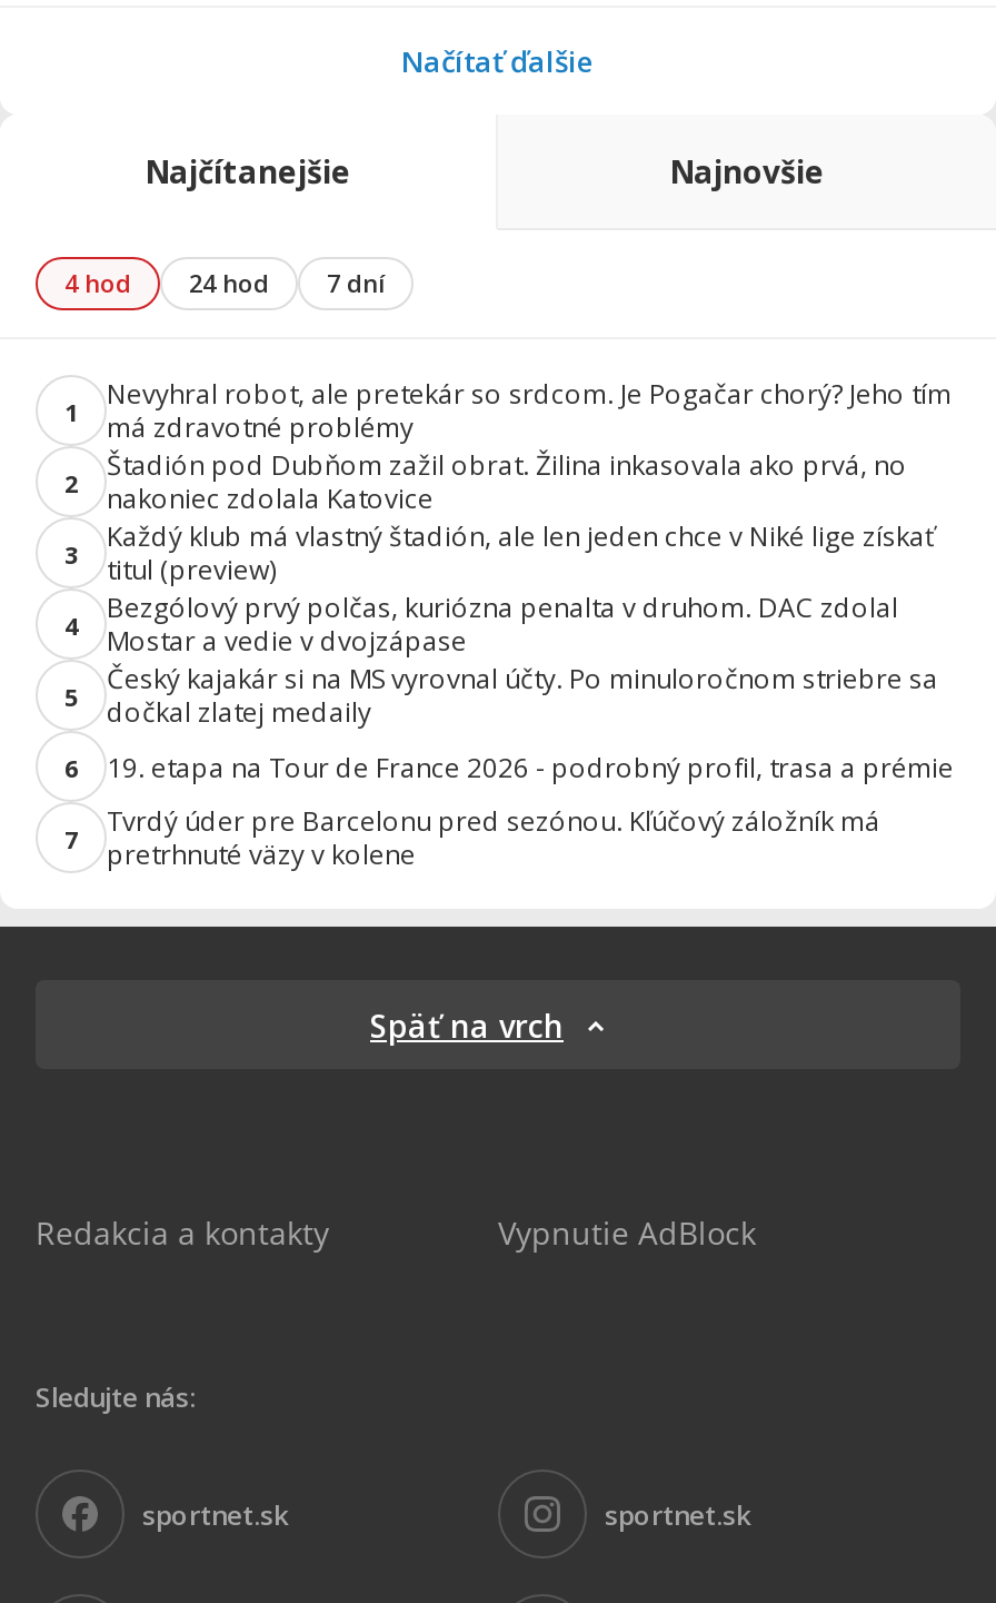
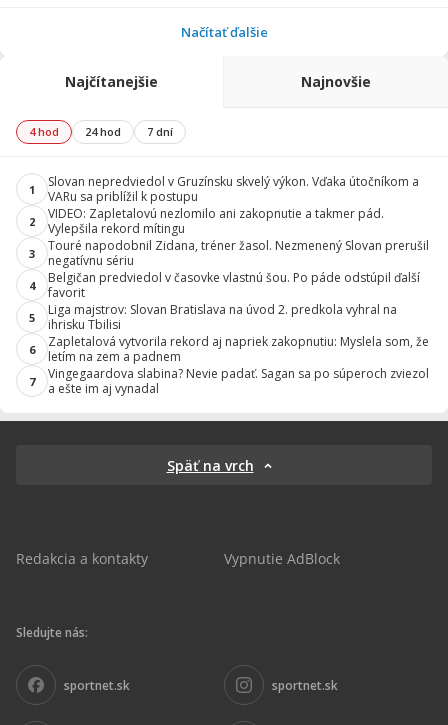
- Nevyhral robot, ale pretekár so srdcom. Je Pogačar chorý? Jeho tím
- má zdravotné problémy
+ Slovan nepredviedol v Gruzínsku skvelý výkon. Vďaka útočníkom a
+ VARu sa priblížil k postupu

- Štadión pod Dubňom zažil obrat. Žilina inkasovala ako prvá, no
- nakoniec zdolala Katovice
+ VIDEO: Zapletalovú nezlomilo ani zakopnutie a takmer pád.
+ Vylepšila rekord mítingu

- Každý klub má vlastný štadión, ale len jeden chce v Niké lige získať
- titul (preview)
+ Touré napodobnil Zidana, tréner žasol. Nezmenený Slovan prerušil
+ negatívnu sériu

- Bezgólový prvý polčas, kuriózna penalta v druhom. DAC zdolal
- Mostar a vedie v dvojzápase
+ Belgičan predviedol v časovke vlastnú šou. Po páde odstúpil ďalší
+ favorit

- Český kajakár si na MS vyrovnal účty. Po minuloročnom striebre sa
- dočkal zlatej medaily
+ Liga majstrov: Slovan Bratislava na úvod 2. predkola vyhral na
+ ihrisku Tbilisi

- 19. etapa na Tour de France 2026 - podrobný profil, trasa a prémie
+ Zapletalová vytvorila rekord aj napriek zakopnutiu: Myslela som, že
+ letím na zem a padnem

- Tvrdý úder pre Barcelonu pred sezónou. Kľúčový záložník má
- pretrhnuté väzy v kolene
+ Vingegaardova slabina? Nevie padať. Sagan sa po súperoch zviezol
+ a ešte im aj vynadal
